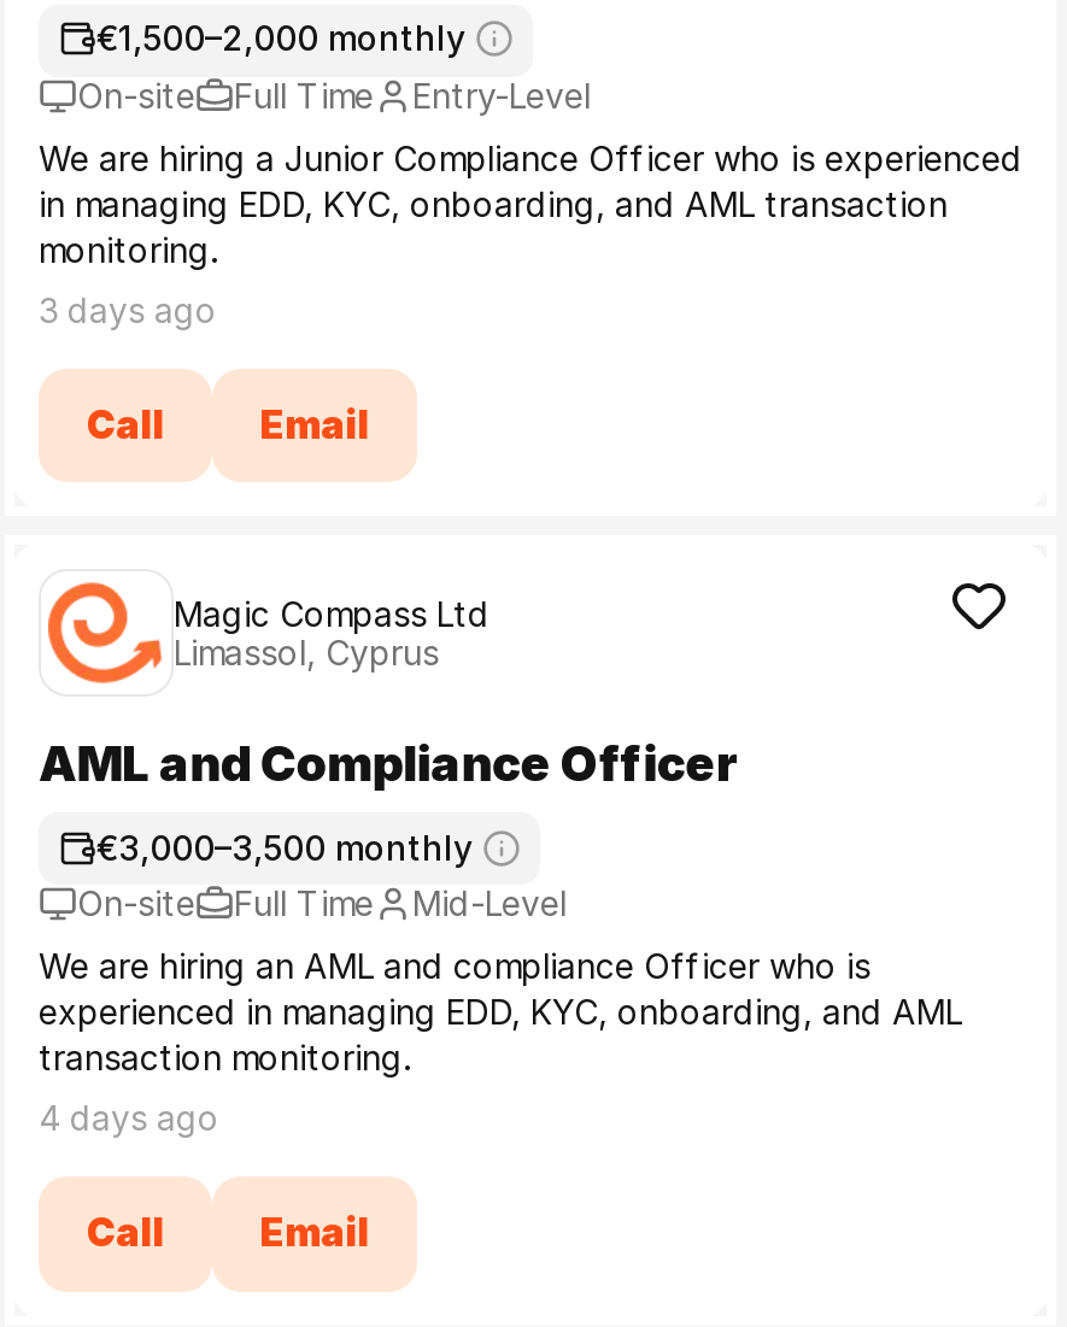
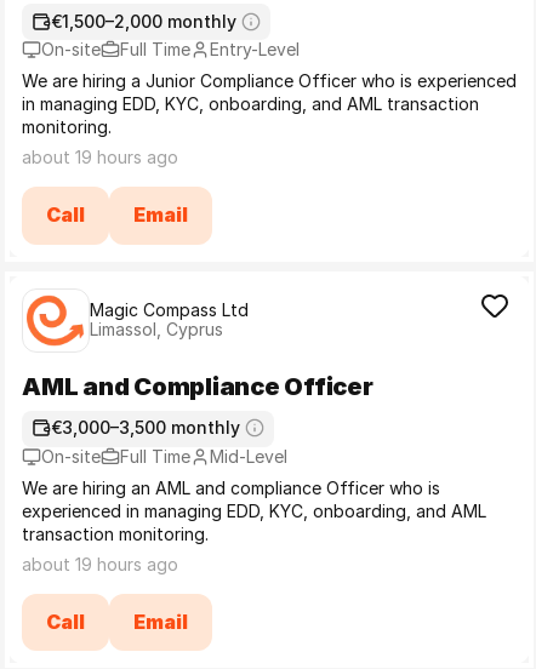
- 3 days ago
+ about 19 hours ago

- 4 days ago
+ about 19 hours ago
